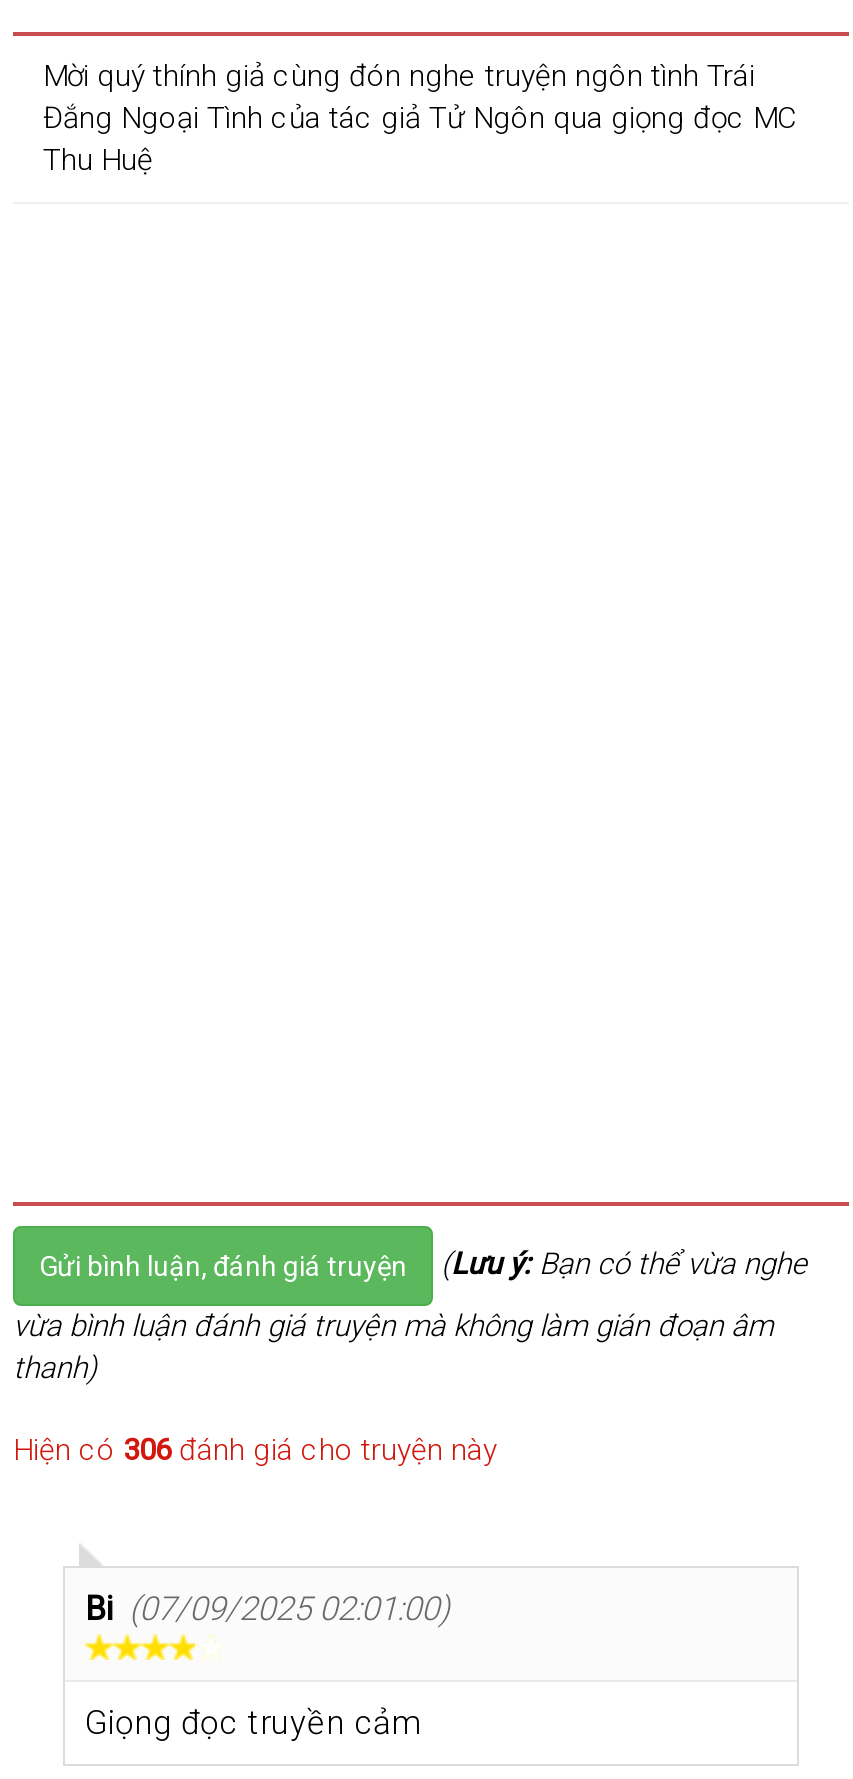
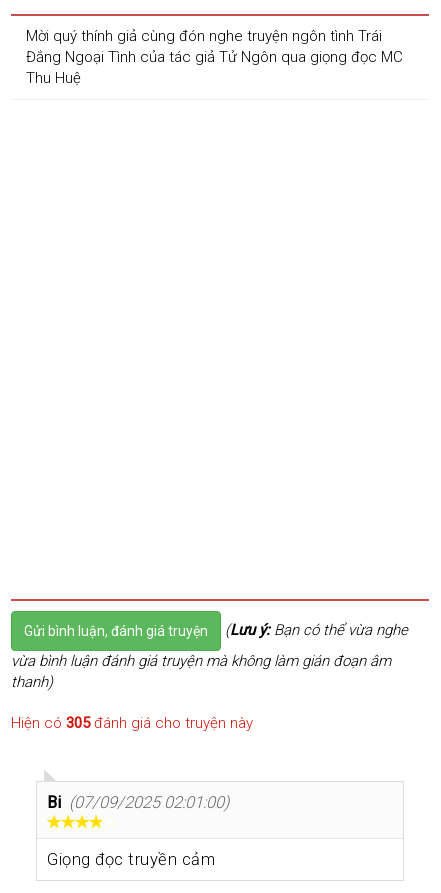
- Hiện có 306 đánh giá cho truyện này
+ Hiện có 305 đánh giá cho truyện này
